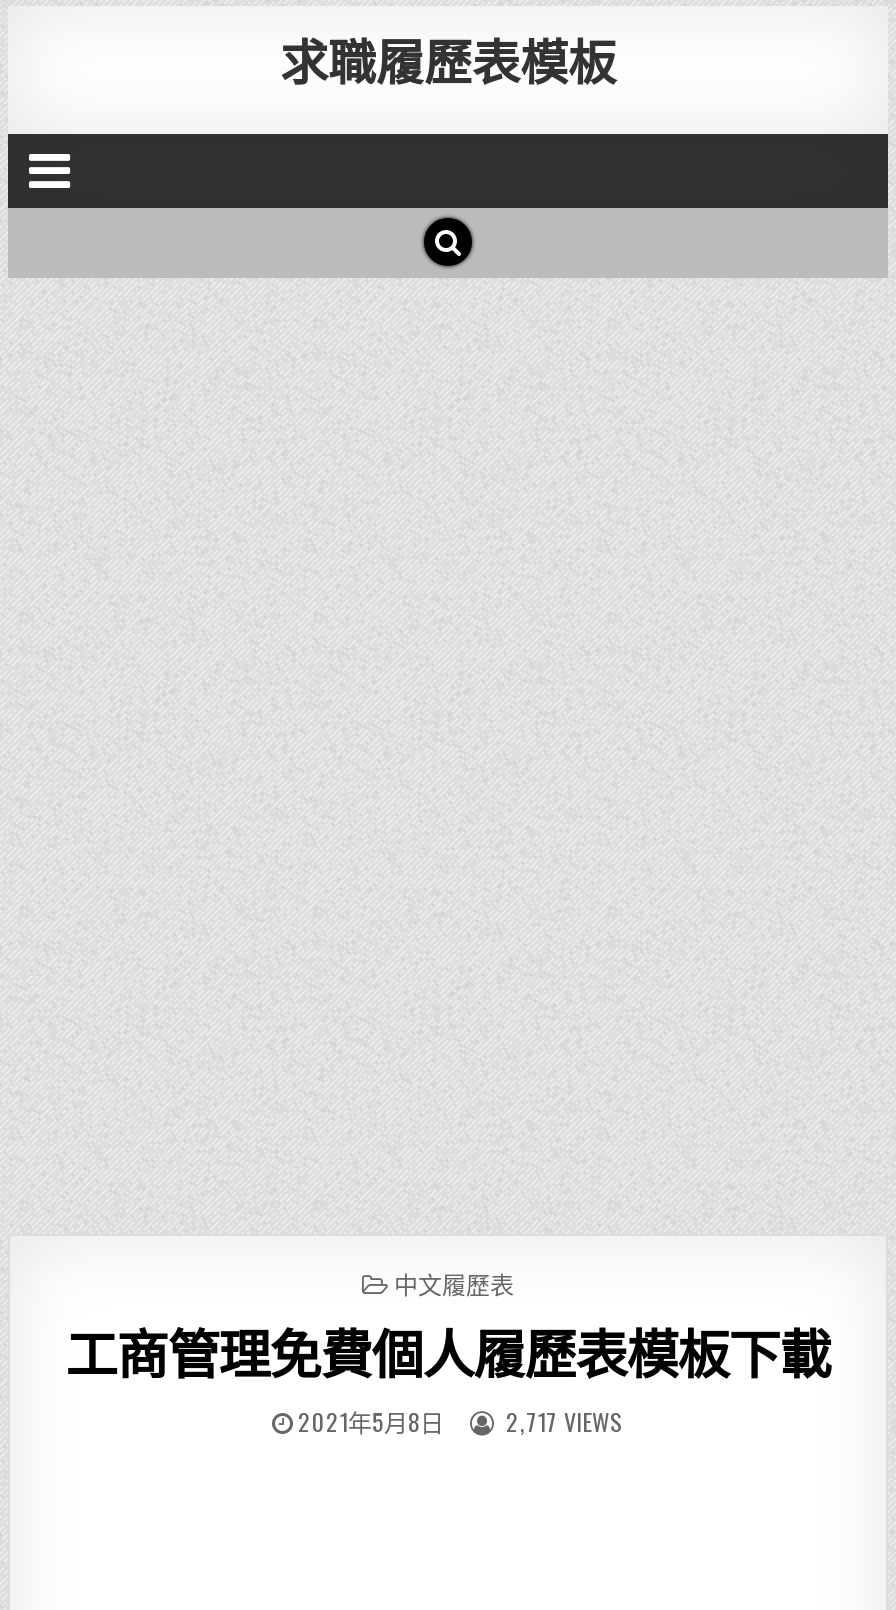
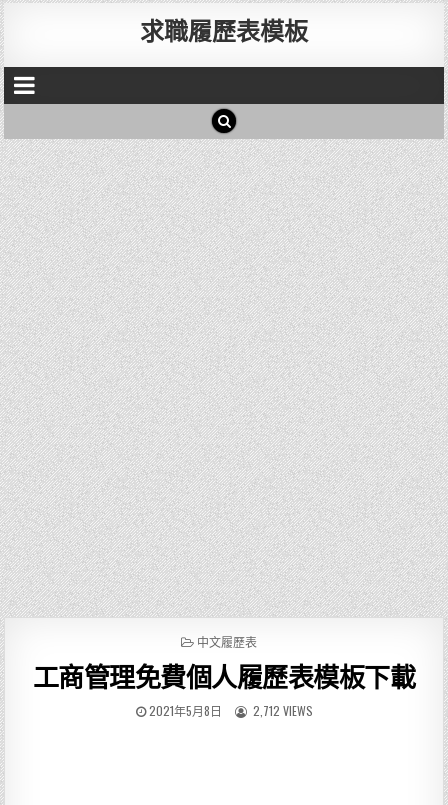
- 2,717 VIEWS
+ 2,712 VIEWS
